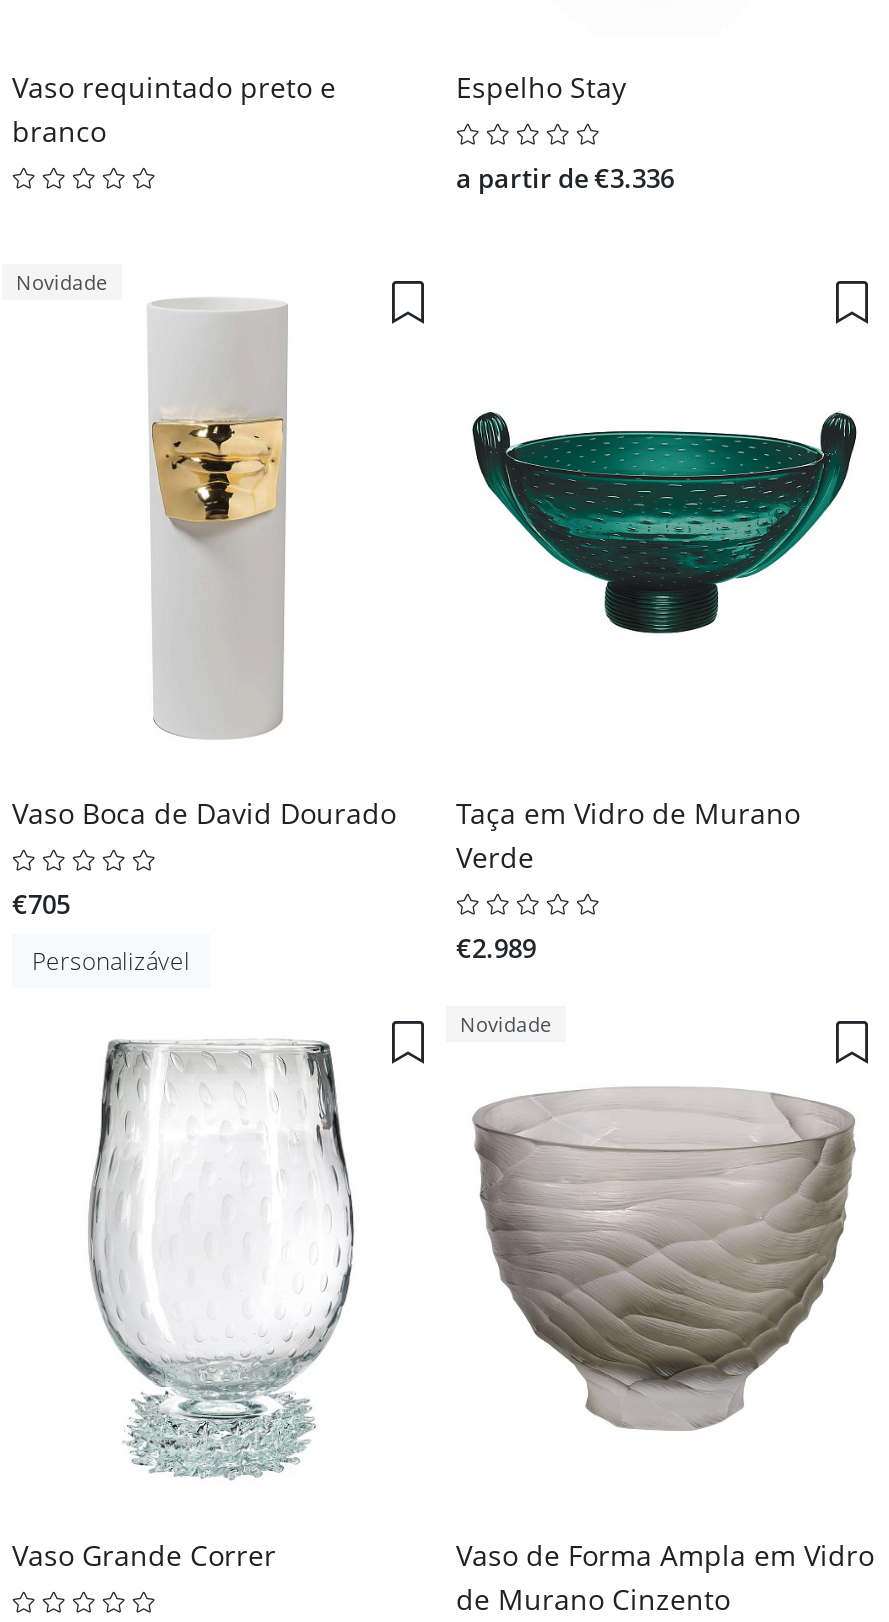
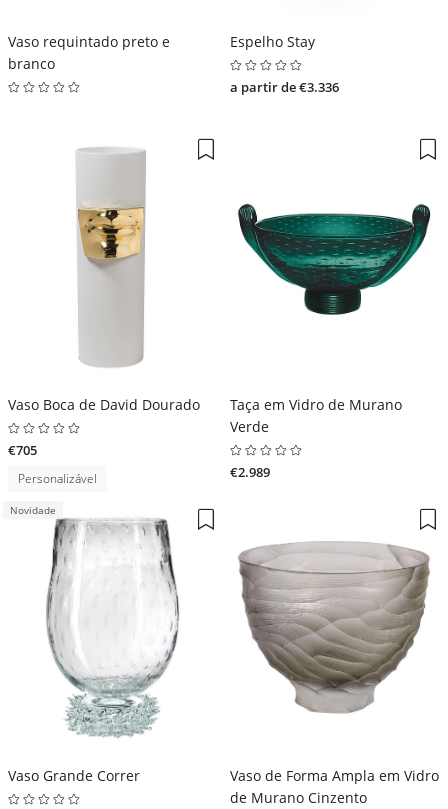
- Novidade

+ Novidade

- Novidade
